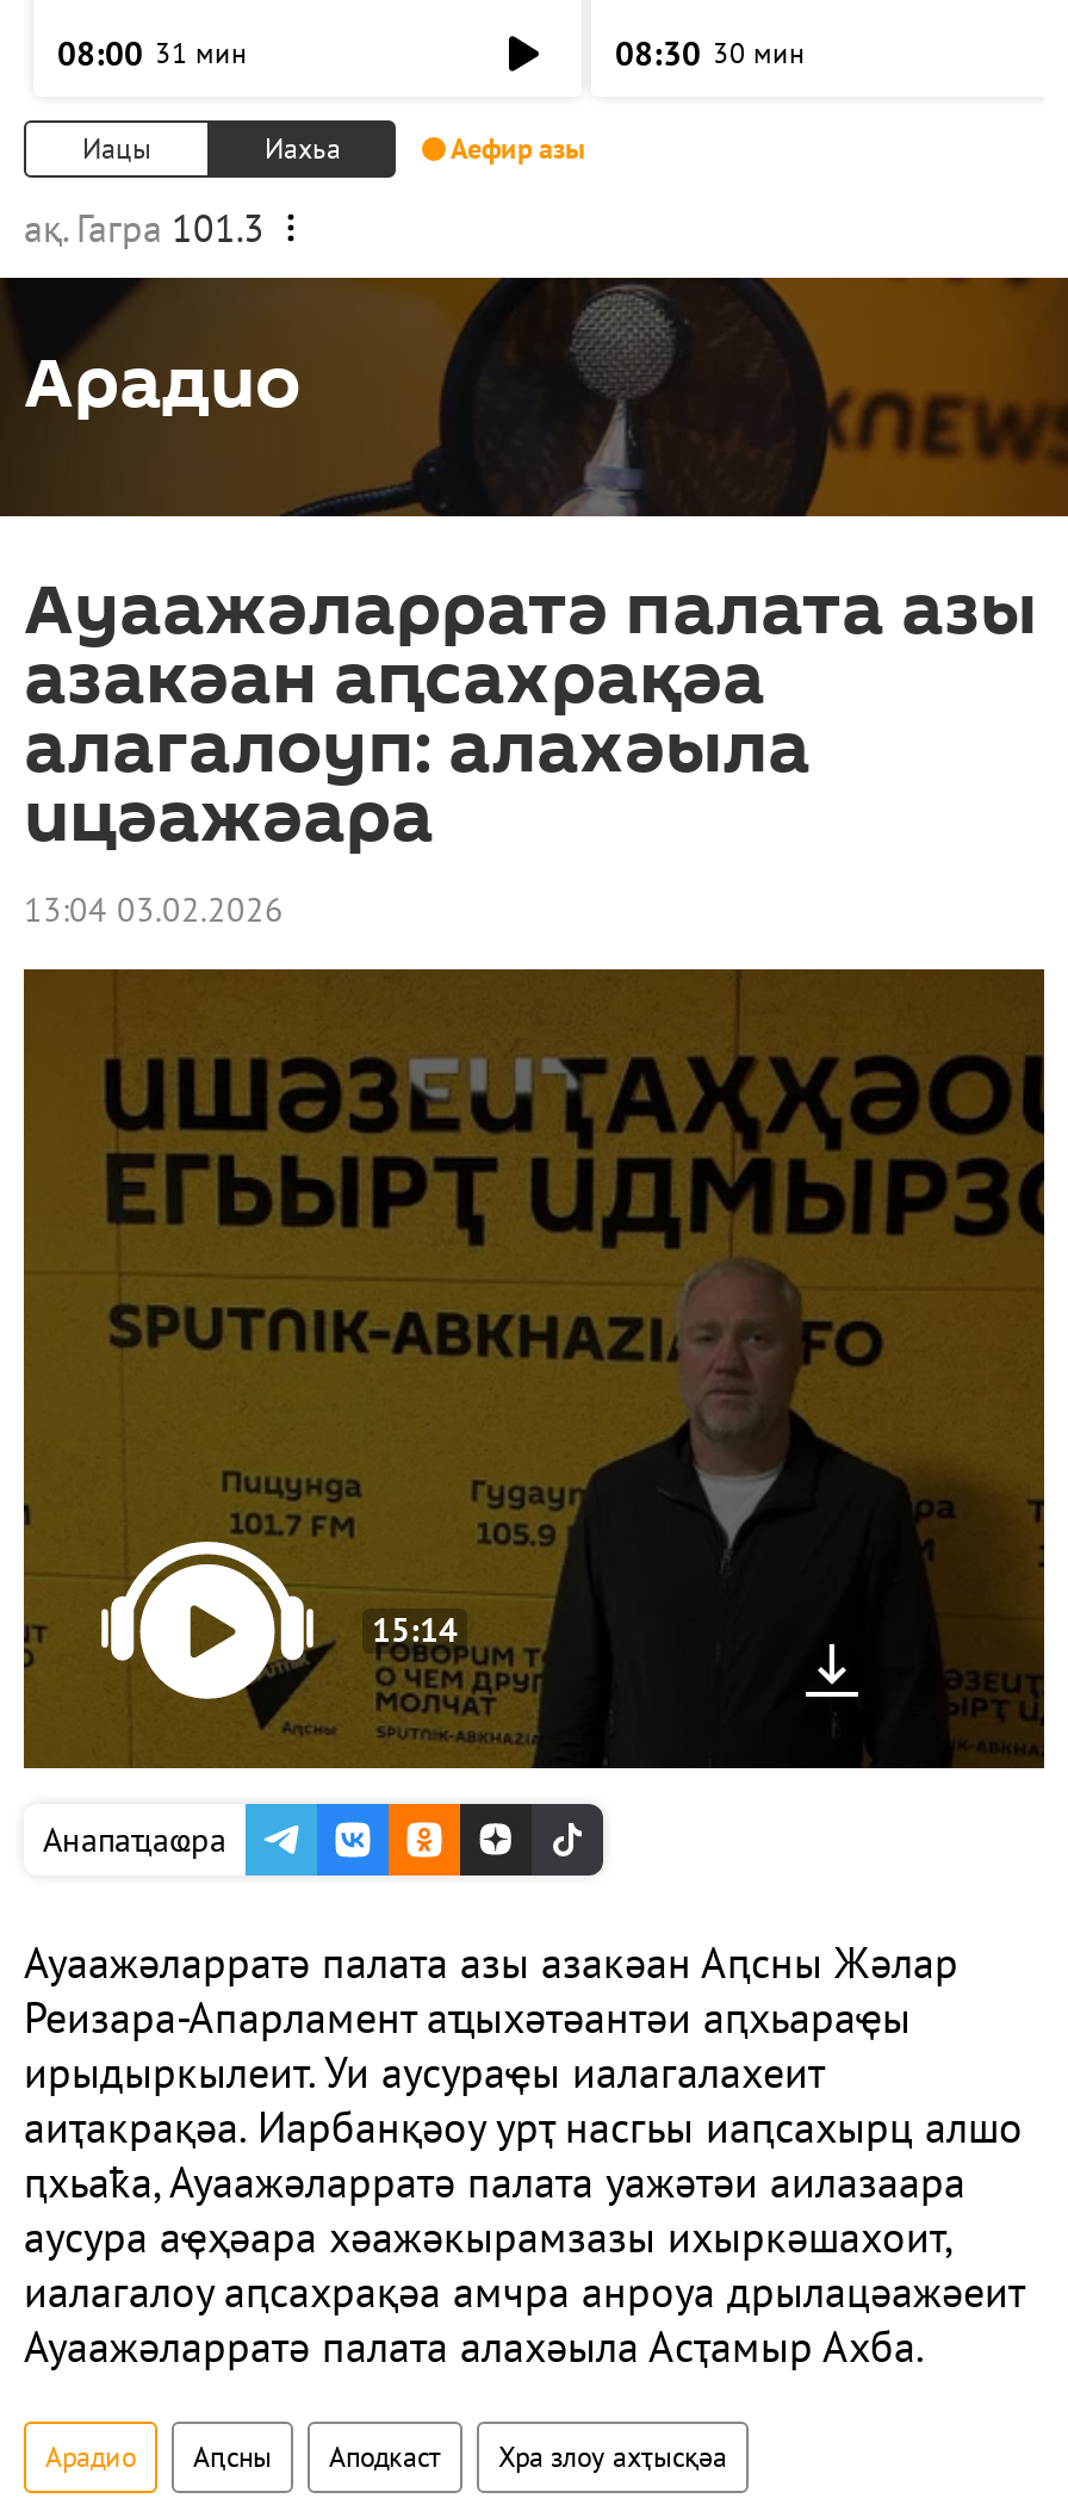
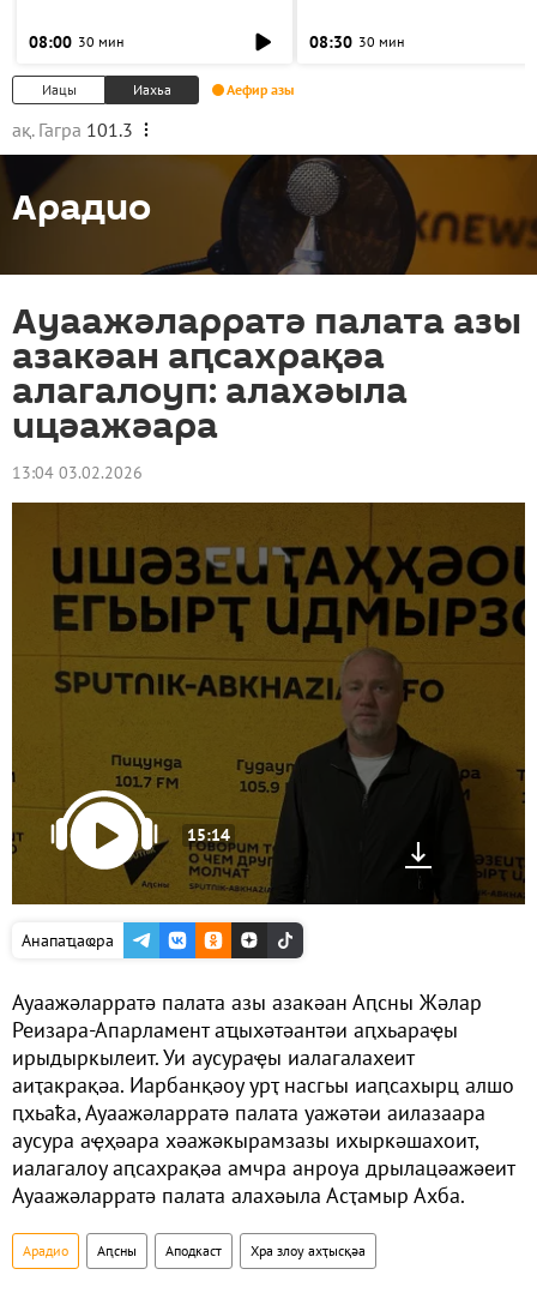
- 08:00 31 мин
+ 08:00 30 мин
